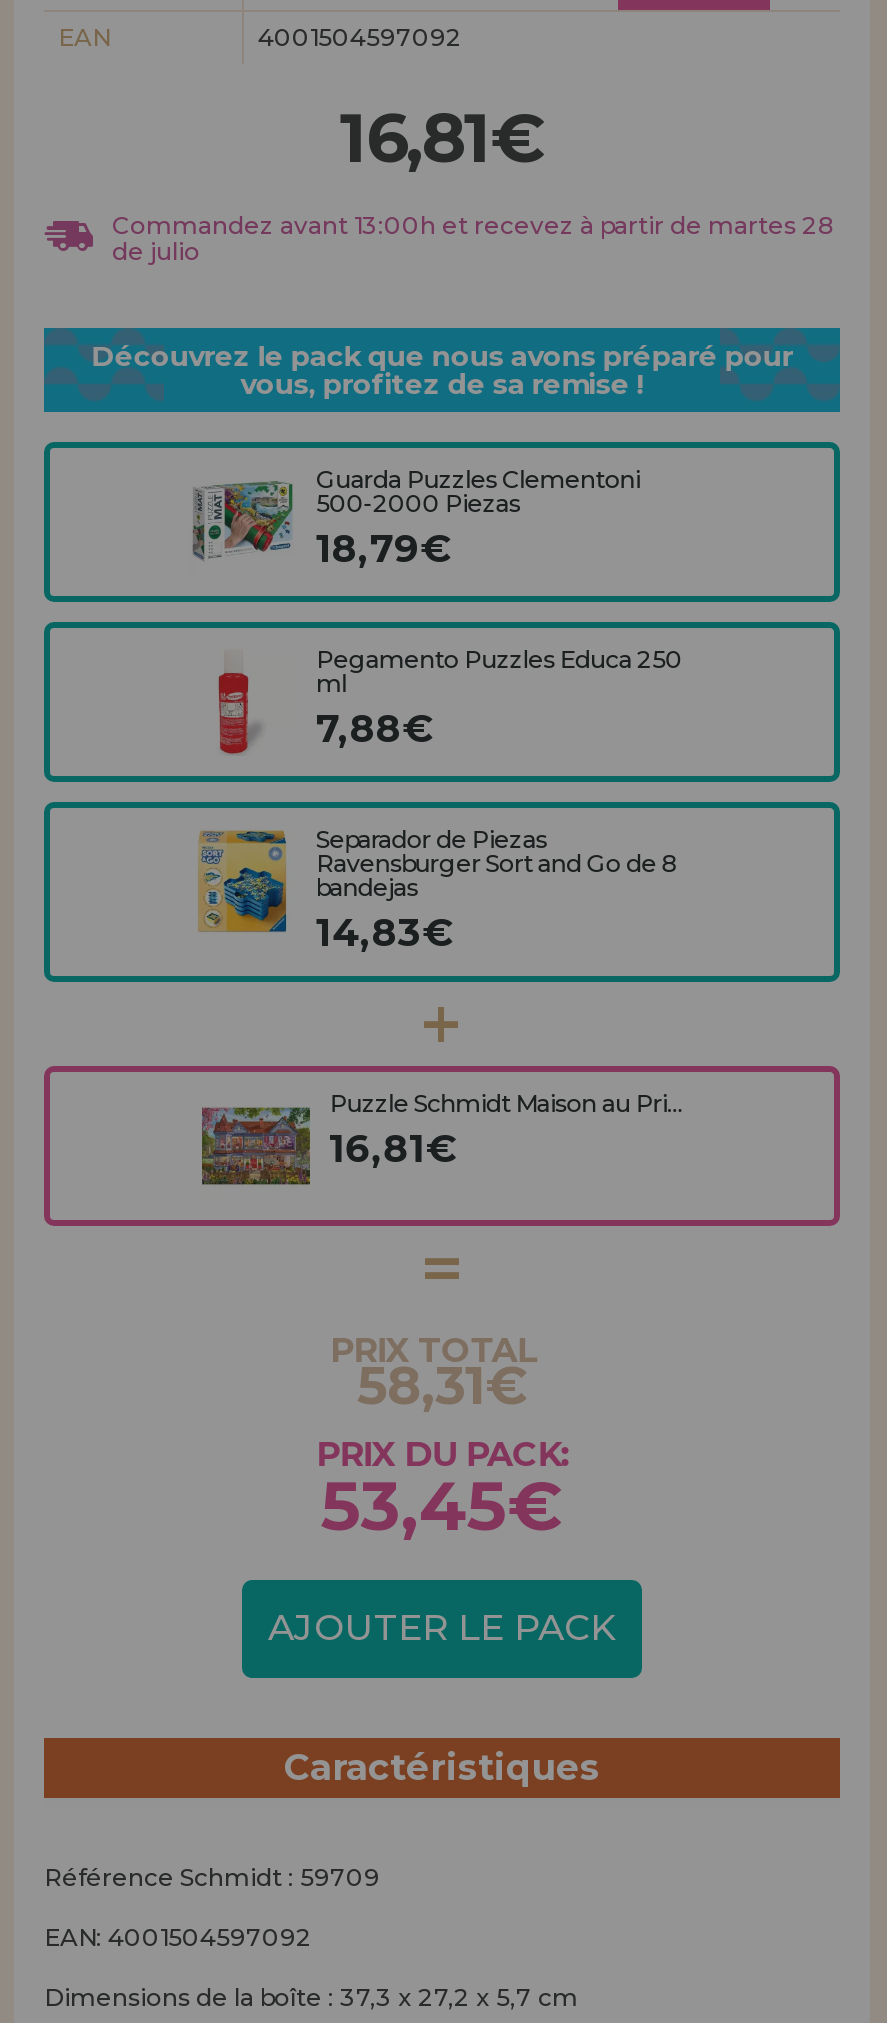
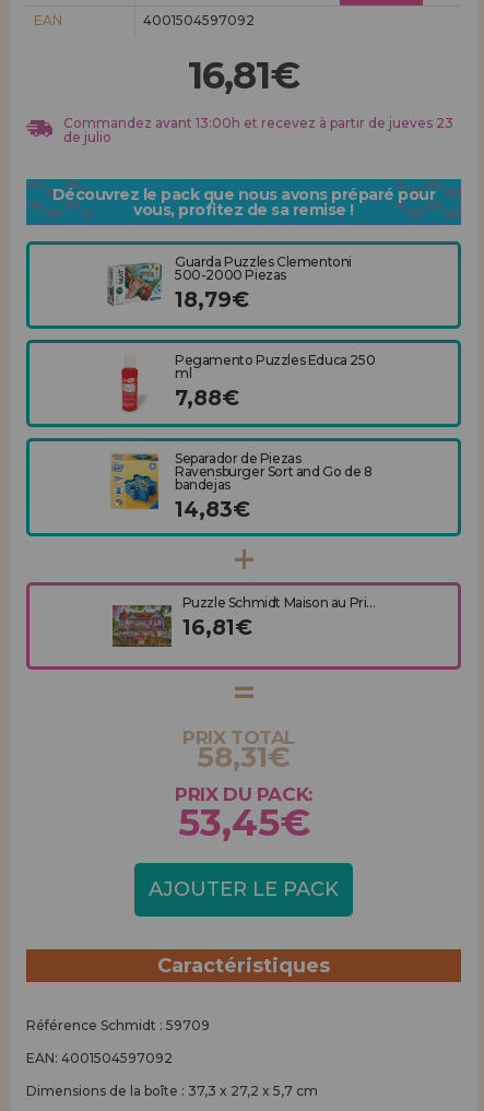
- Commandez avant 13:00h et recevez à partir de martes 28
+ Commandez avant 13:00h et recevez à partir de jueves 23
